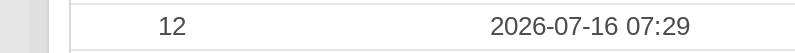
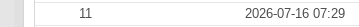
- 12
+ 11
